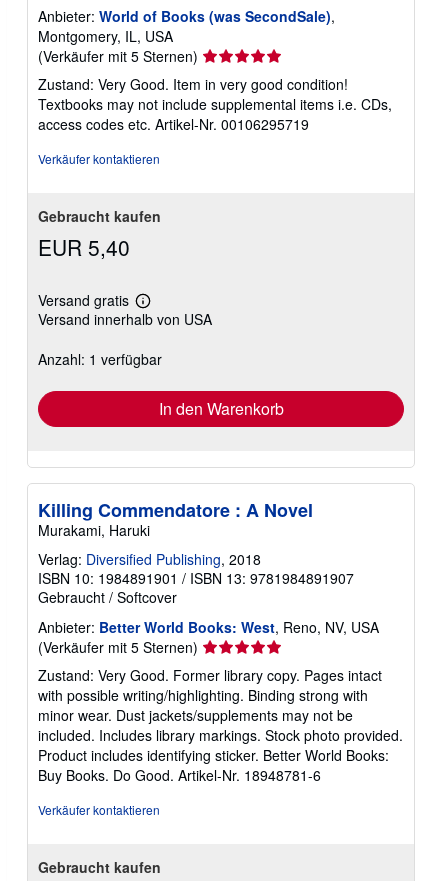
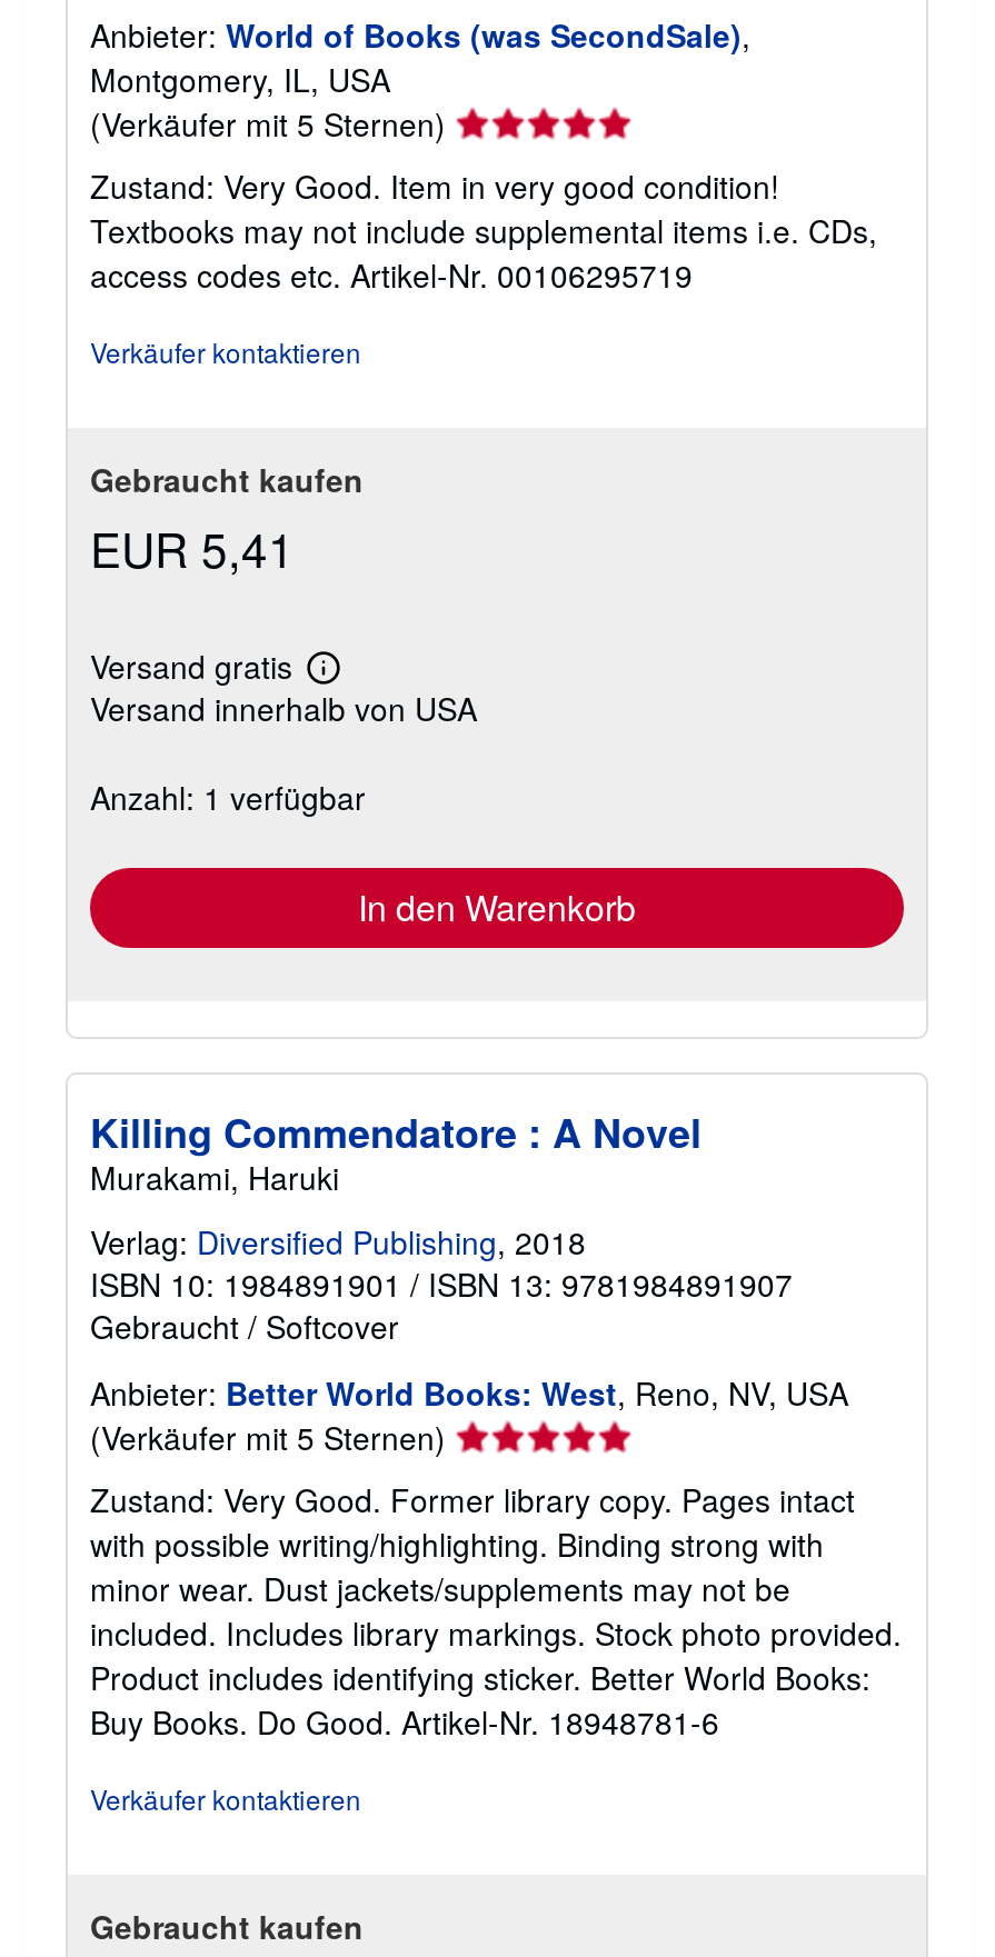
- EUR 5,40
+ EUR 5,41
